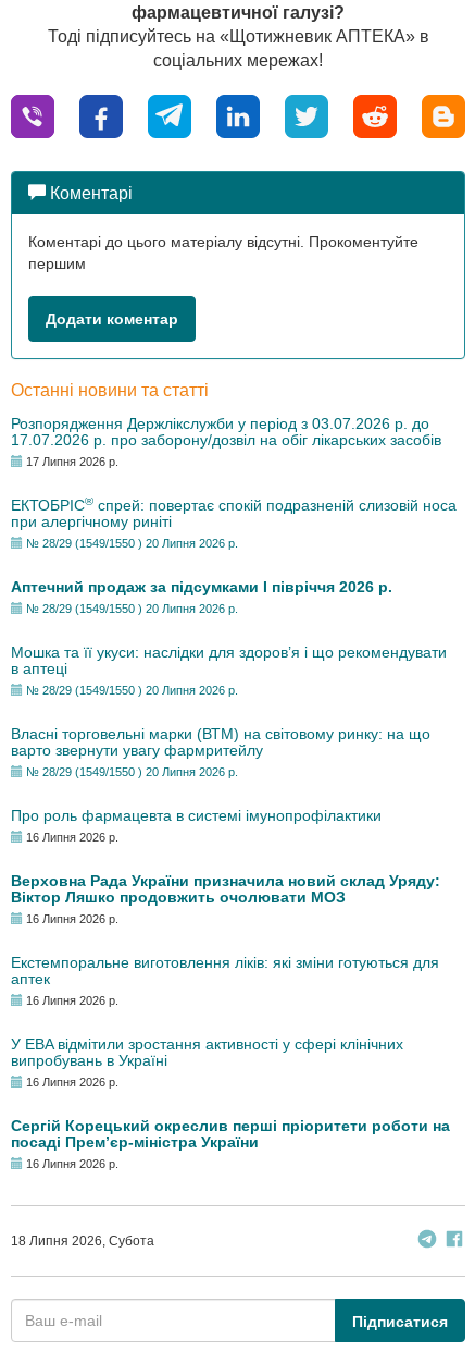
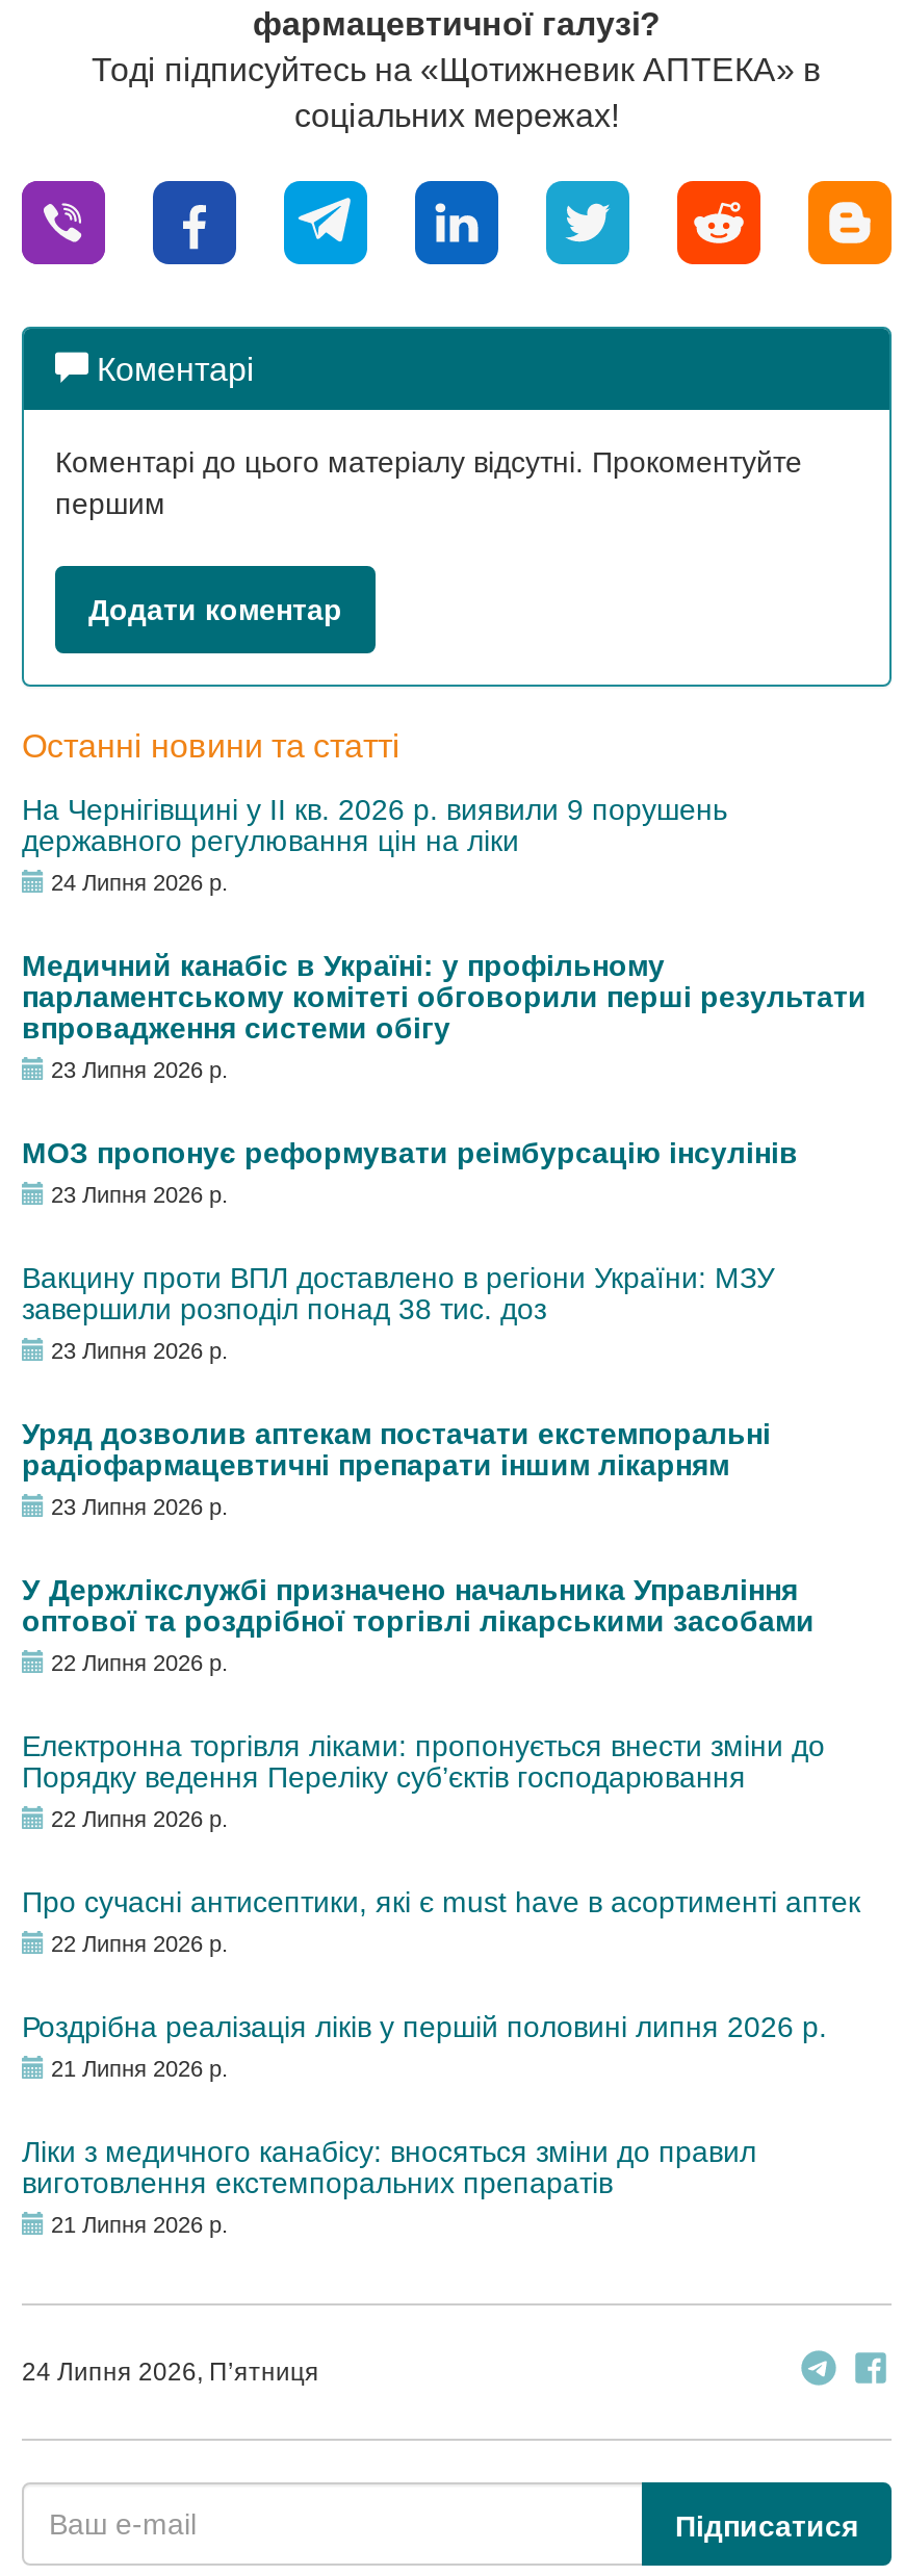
- Розпорядження Держлікслужби у період з 03.07.2026 р. до
- 17.07.2026 р. про заборону/дозвіл на обіг лікарських засобів
- 17 Липня 2026 р.
+ На Чернігівщині у ІІ кв. 2026 р. виявили 9 порушень
+ державного регулювання цін на ліки
+ 24 Липня 2026 р.

- ЕКТОБРІС® спрей: повертає спокій подразненій слизовій носа
- при алергічному риніті
- № 28/29 (1549/1550 ) 20 Липня 2026 р.
+ Медичний канабіс в Україні: у профільному
+ парламентському комітеті обговорили перші результати
+ впровадження системи обігу
+ 23 Липня 2026 р.

- Аптечний продаж за підсумками І півріччя 2026 р.
- № 28/29 (1549/1550 ) 20 Липня 2026 р.
+ МОЗ пропонує реформувати реімбурсацію інсулінів
+ 23 Липня 2026 р.

- Мошка та її укуси: наслідки для здоров’я і що рекомендувати
- в аптеці
- № 28/29 (1549/1550 ) 20 Липня 2026 р.
+ Вакцину проти ВПЛ доставлено в регіони України: МЗУ
+ завершили розподіл понад 38 тис. доз
+ 23 Липня 2026 р.

- Власні торговельні марки (ВТМ) на світовому ринку: на що
- варто звернути увагу фармритейлу
- № 28/29 (1549/1550 ) 20 Липня 2026 р.
+ Уряд дозволив аптекам постачати екстемпоральні
+ радіофармацевтичні препарати іншим лікарням
+ 23 Липня 2026 р.

- Про роль фармацевта в системі імунопрофілактики
- 16 Липня 2026 р.
+ У Держлікслужбі призначено начальника Управління
+ оптової та роздрібної торгівлі лікарськими засобами
+ 22 Липня 2026 р.

- Верховна Рада України призначила новий склад Уряду:
- Віктор Ляшко продовжить очолювати МОЗ
- 16 Липня 2026 р.
+ Електронна торгівля ліками: пропонується внести зміни до
+ Порядку ведення Переліку суб’єктів господарювання
+ 22 Липня 2026 р.

- Екстемпоральне виготовлення ліків: які зміни готуються для
- аптек
- 16 Липня 2026 р.
+ Про сучасні антисептики, які є must have в асортименті аптек
+ 22 Липня 2026 р.

- У EBA відмітили зростання активності у сфері клінічних
- випробувань в Україні
- 16 Липня 2026 р.
+ Роздрібна реалізація ліків у першій половині липня 2026 р.
+ 21 Липня 2026 р.

- Сергій Корецький окреслив перші пріоритети роботи на
- посаді Прем’єр-міністра України
- 16 Липня 2026 р.
+ Ліки з медичного канабісу: вносяться зміни до правил
+ виготовлення екстемпоральних препаратів
+ 21 Липня 2026 р.

- 18 Липня 2026, Субота
+ 24 Липня 2026, П’ятниця
